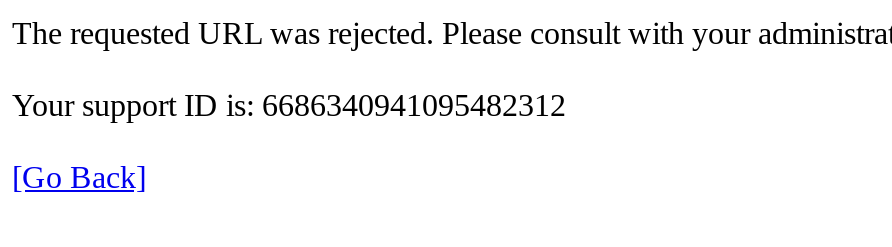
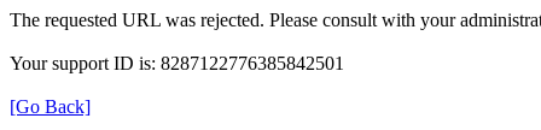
- Your support ID is: 6686340941095482312
+ Your support ID is: 8287122776385842501
